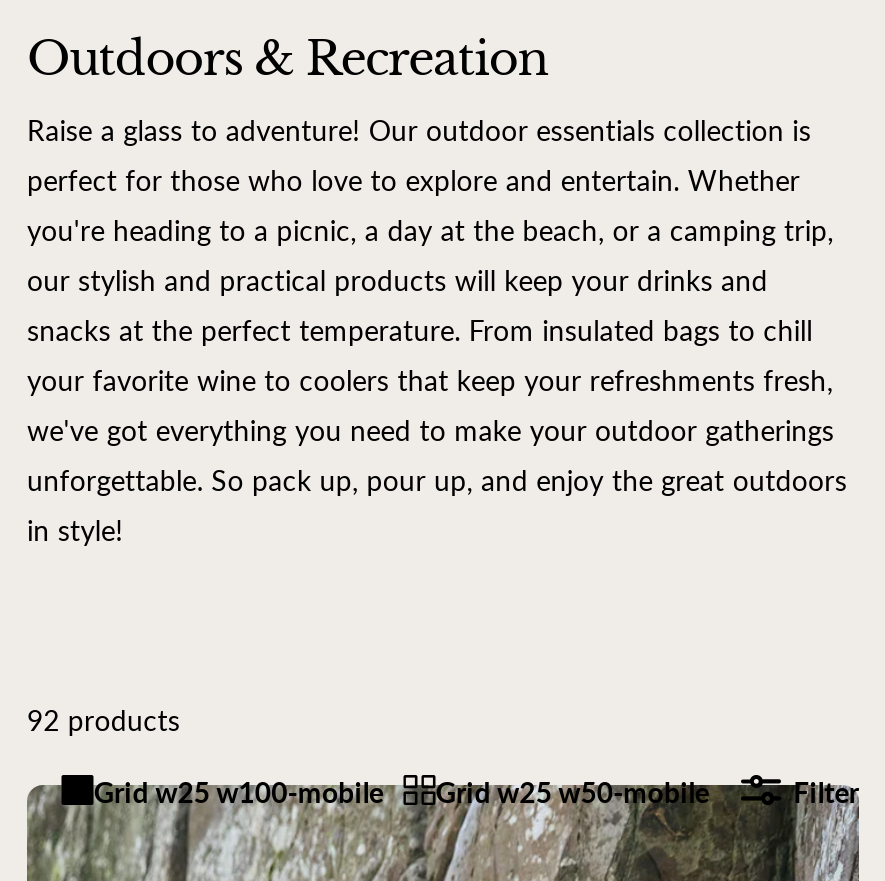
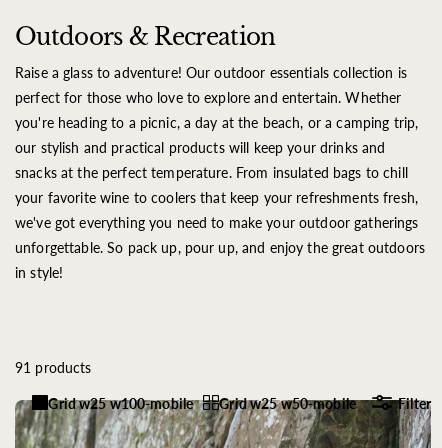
- 92 products
+ 91 products
